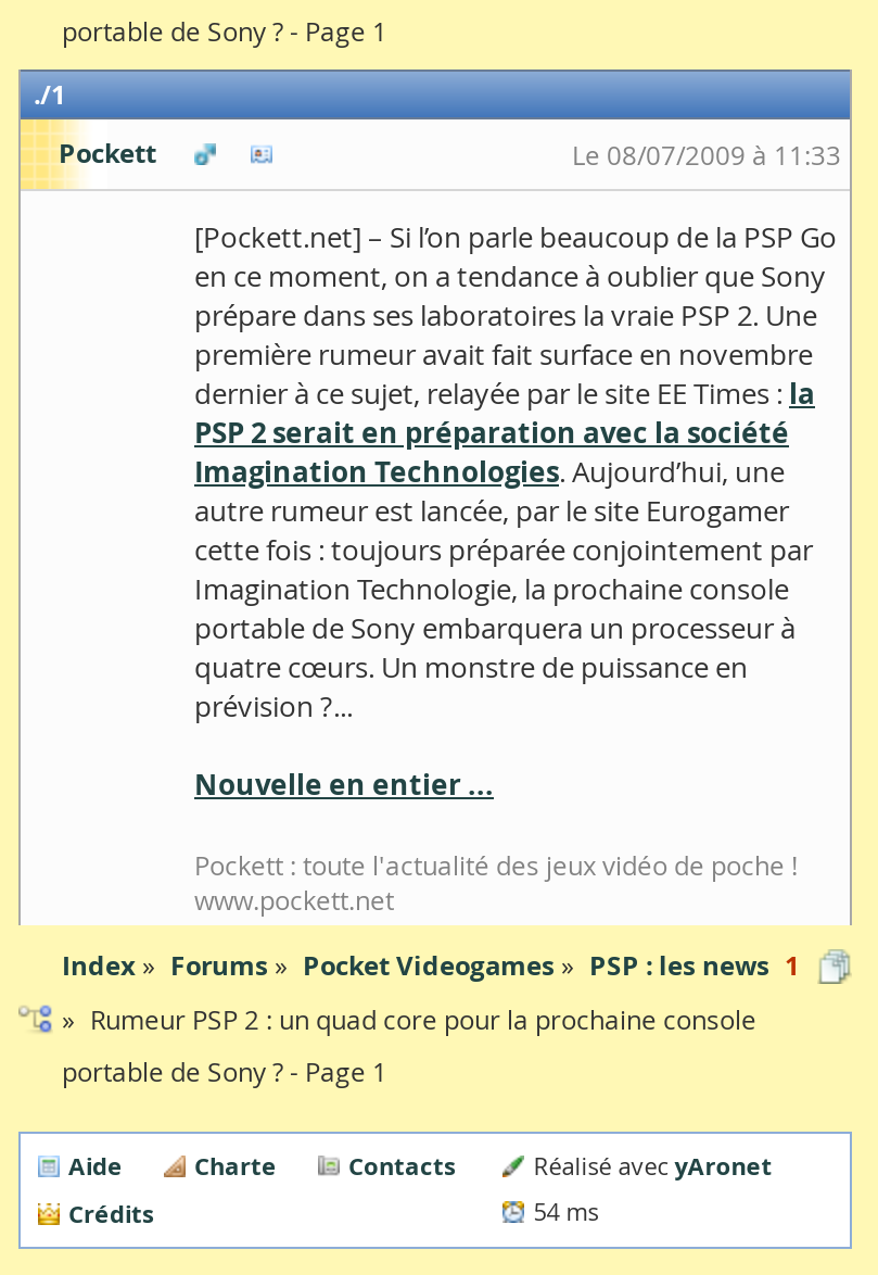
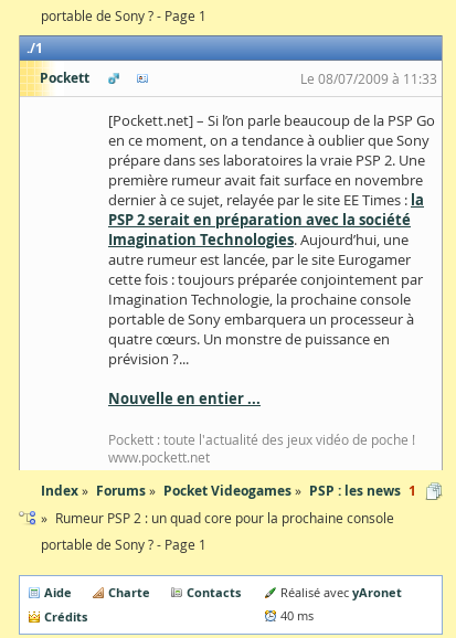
- 54 ms
+ 40 ms
